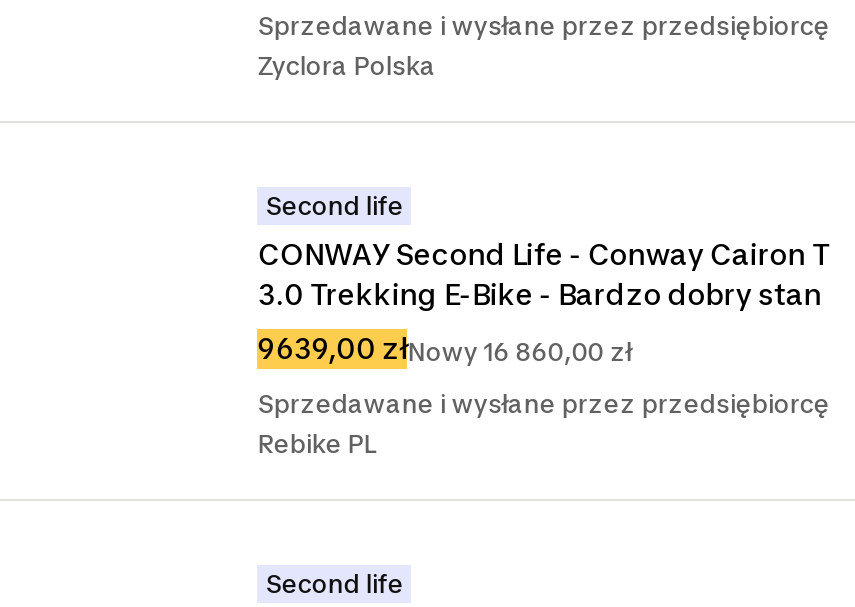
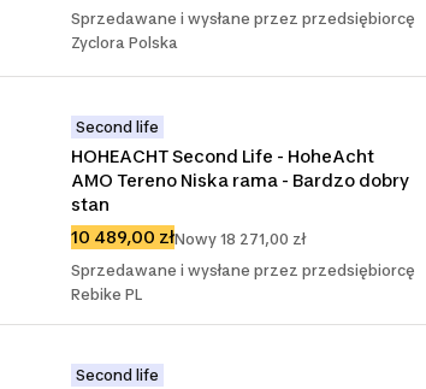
- CONWAY Second Life - Conway Cairon T
- 3.0 Trekking E-Bike - Bardzo dobry stan
+ HOHEACHT Second Life - HoheAcht
+ AMO Tereno Niska rama - Bardzo dobry
+ stan

- 9639,00 złNowy 16 860,00 zł
+ 10 489,00 złNowy 18 271,00 zł
